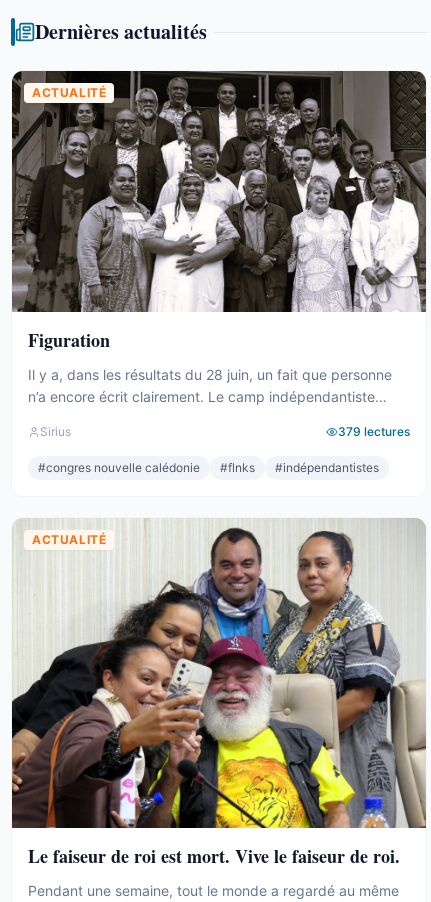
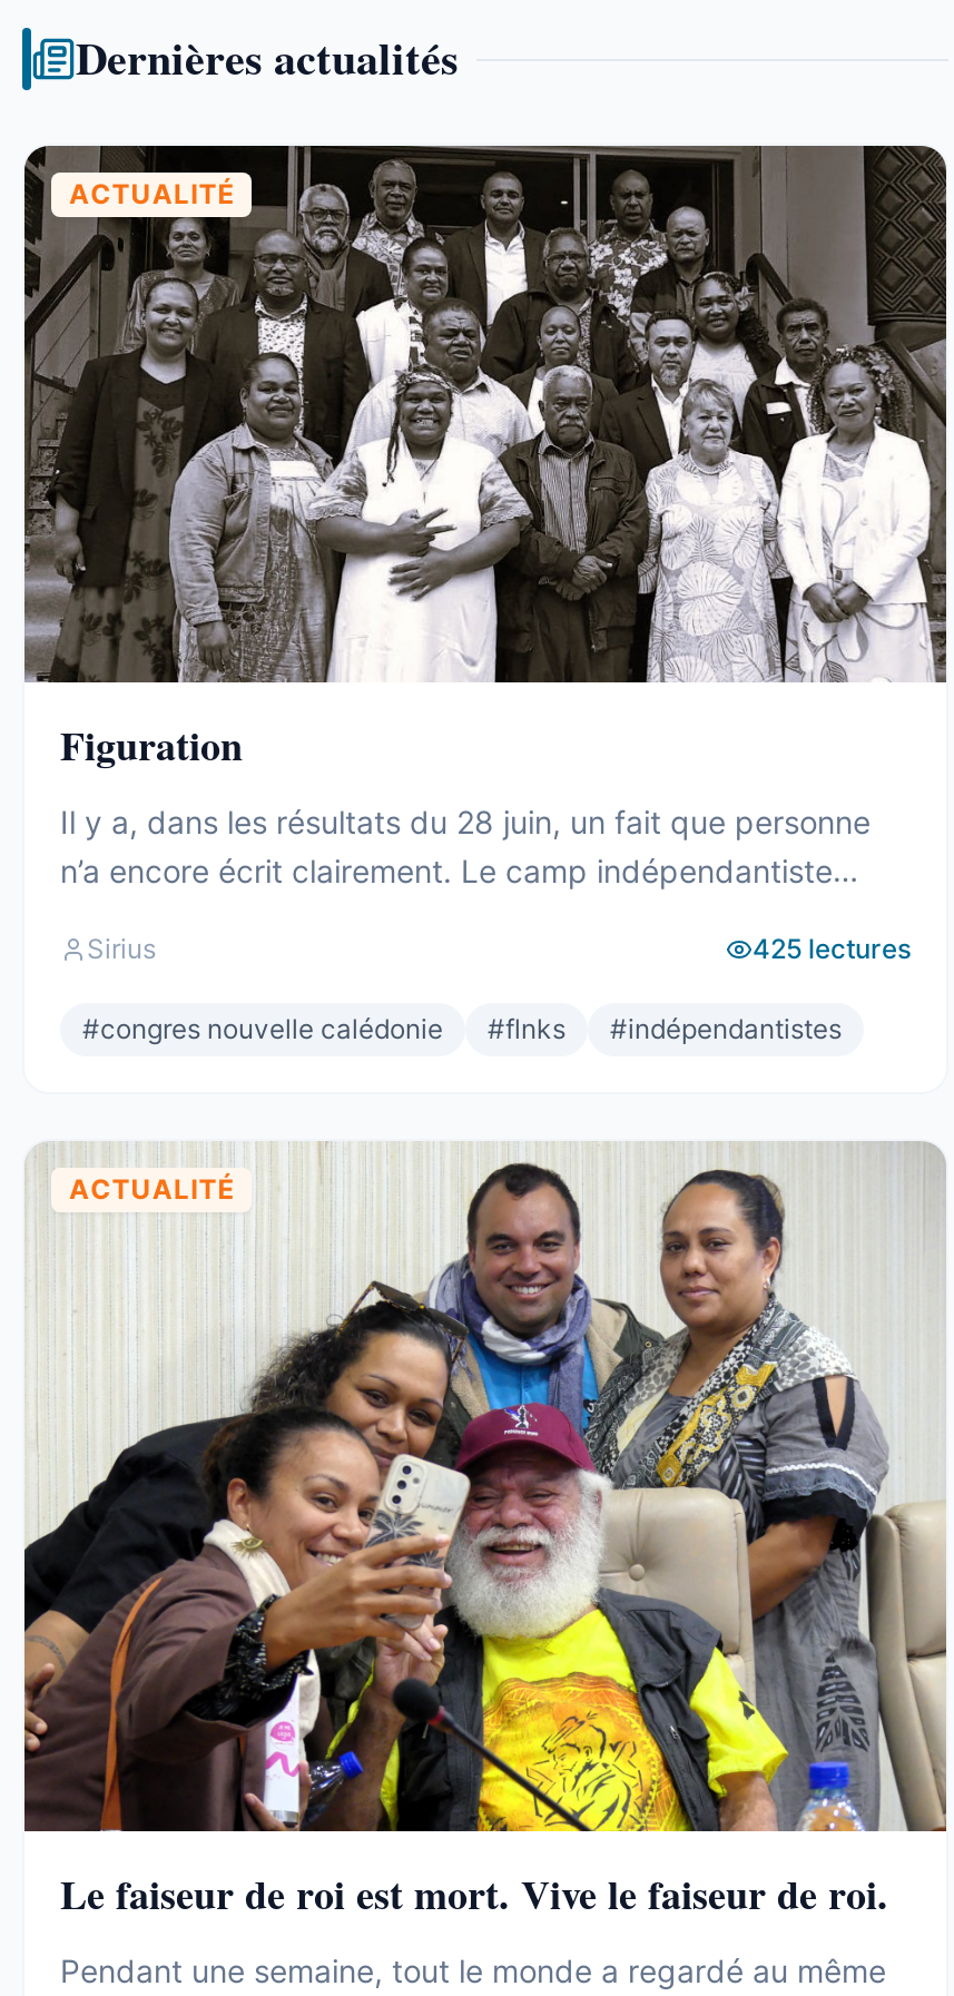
- 379 lectures
+ 425 lectures
